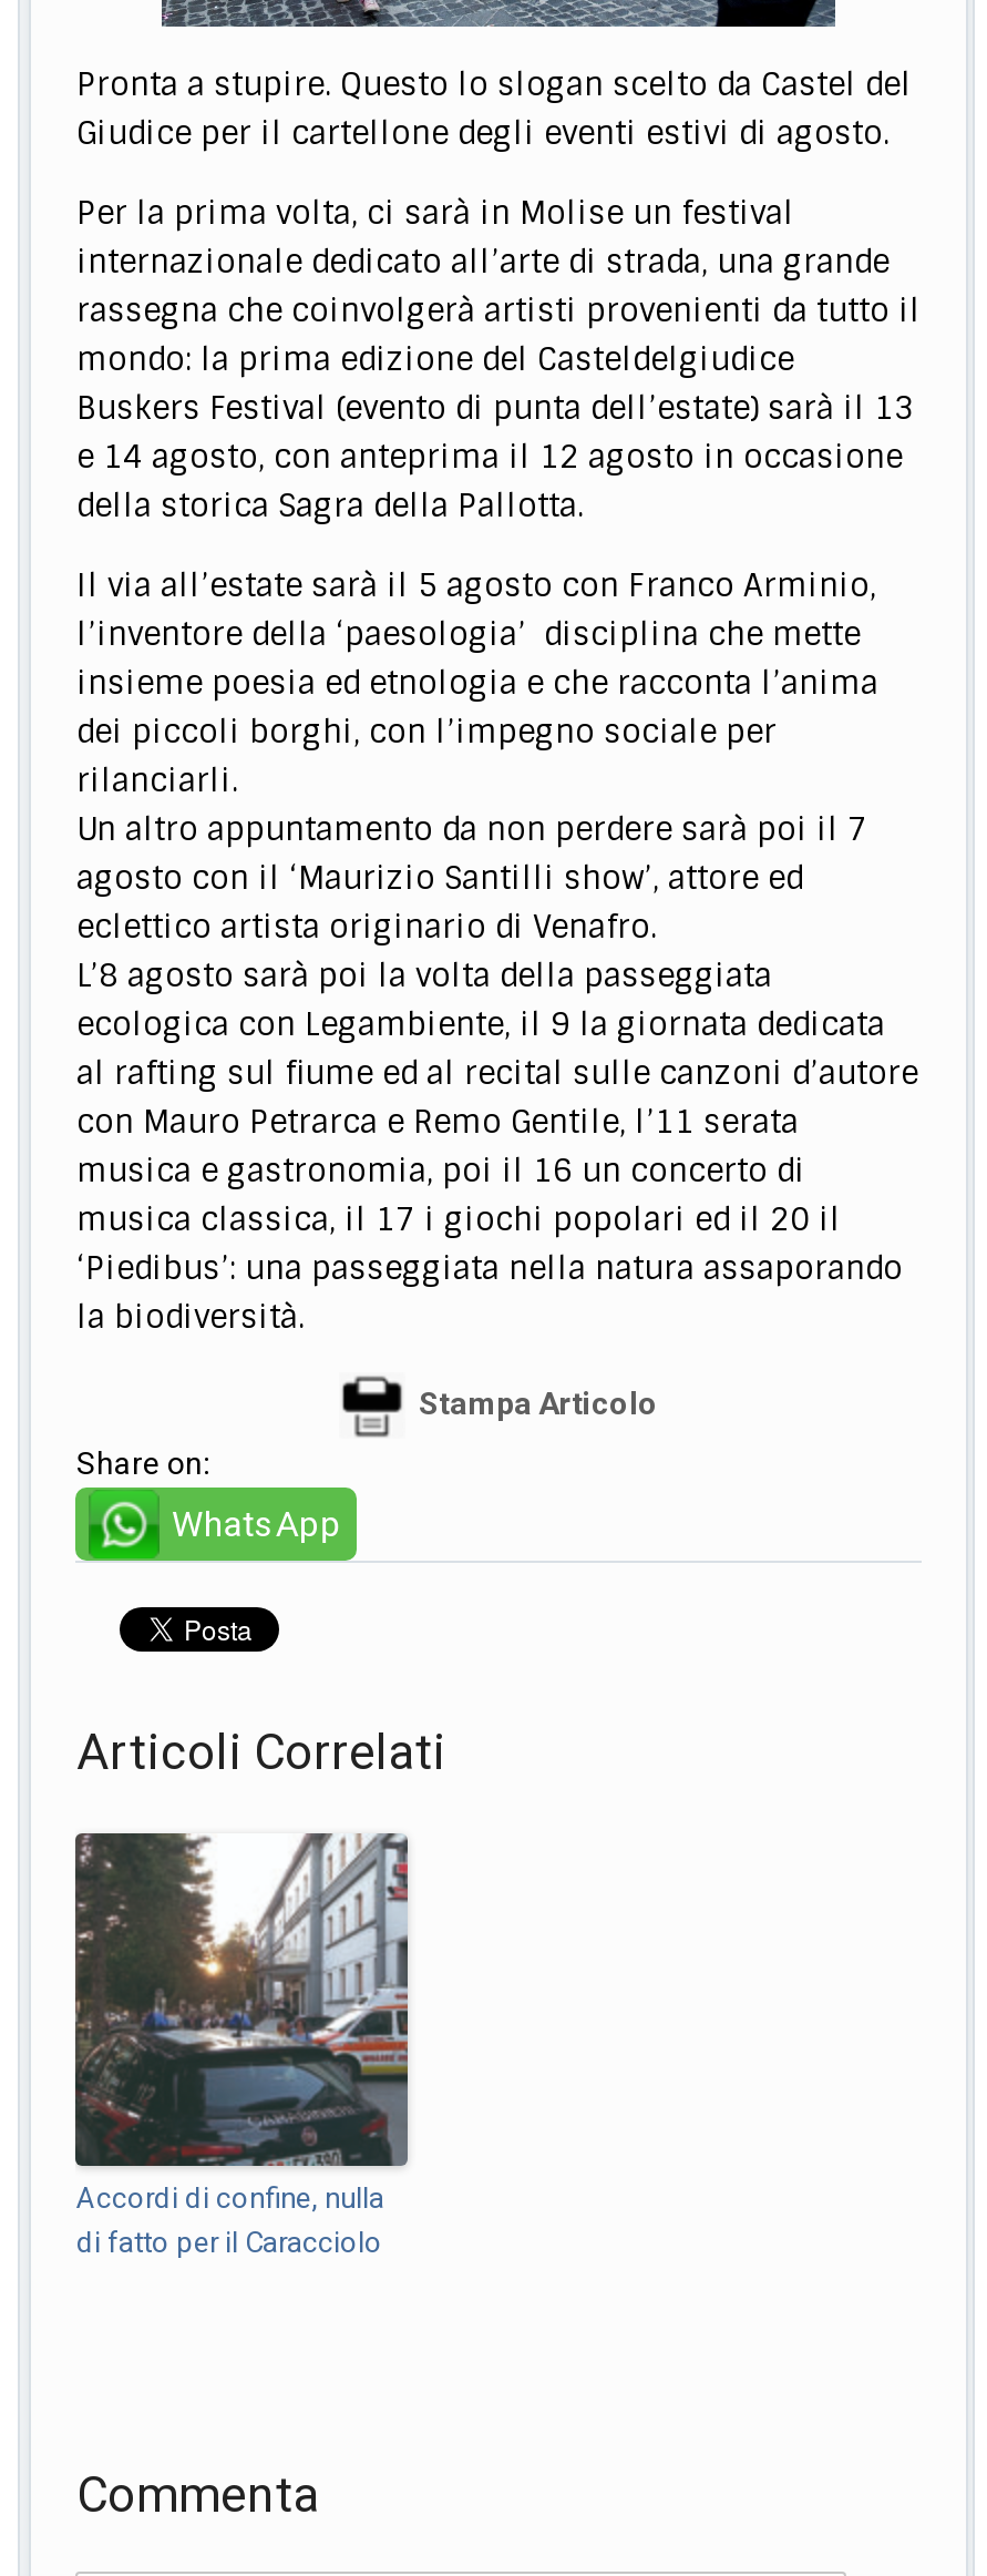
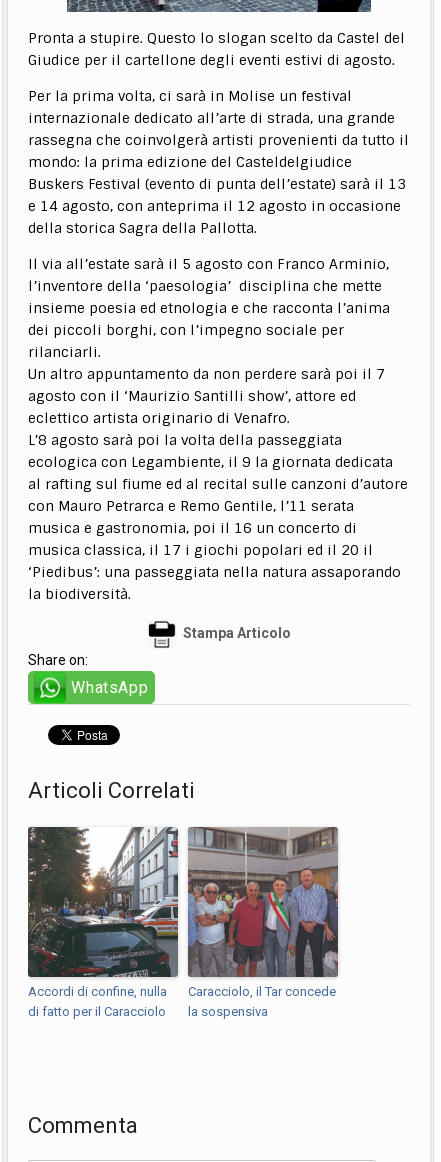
+ [image]
+ Caracciolo, il Tar concede
+ la sospensiva
